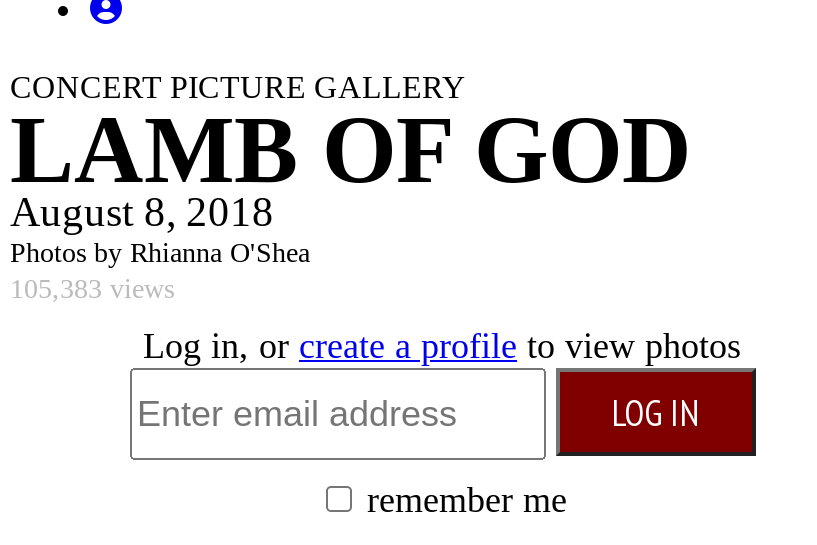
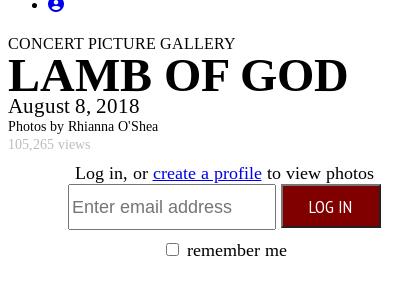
- 105,383 views
+ 105,265 views
